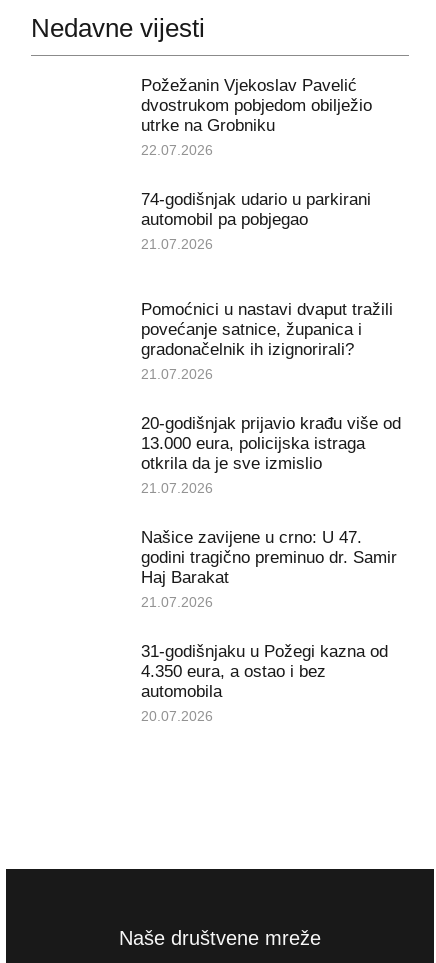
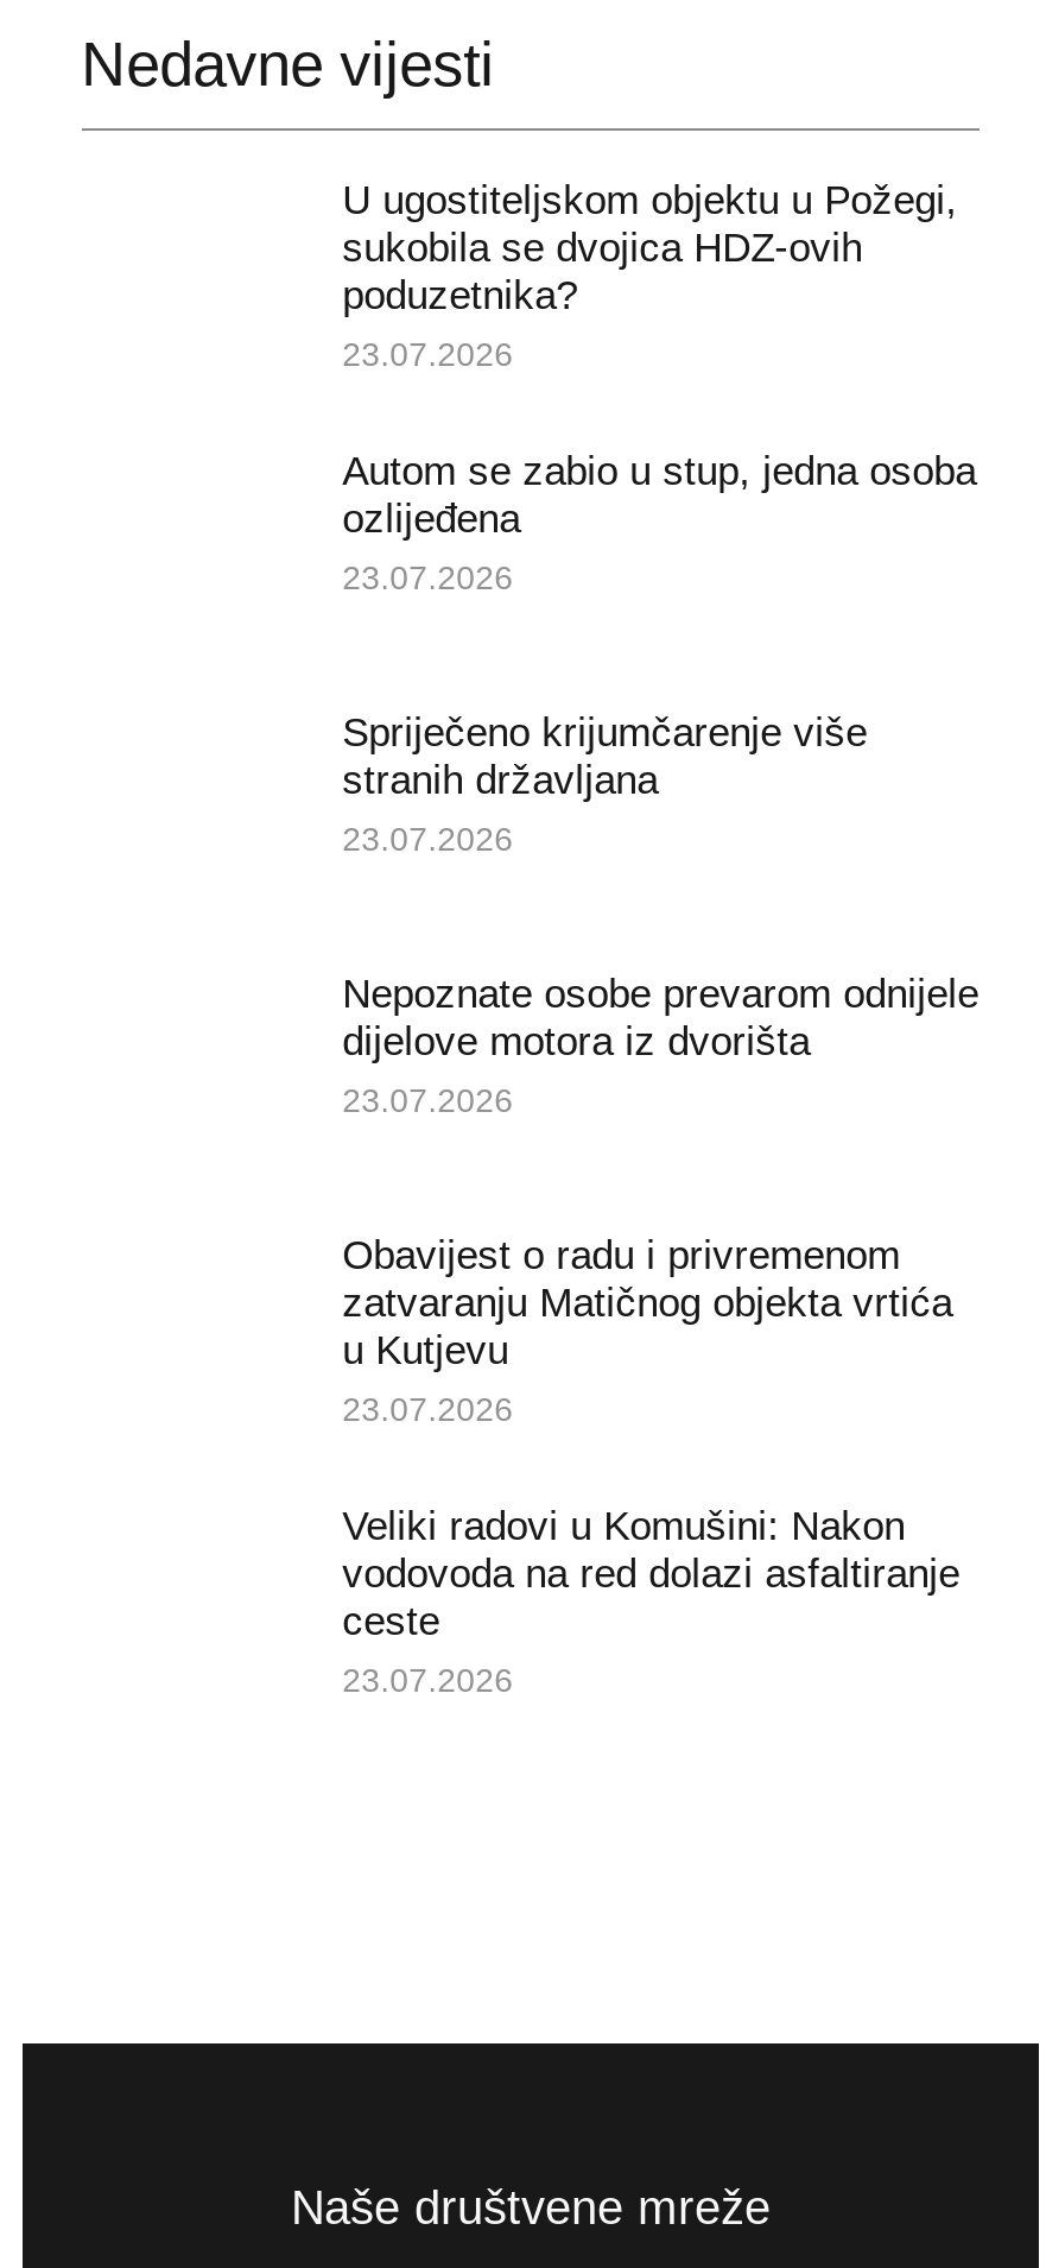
- Požežanin Vjekoslav Pavelić
- dvostrukom pobjedom obilježio
- utrke na Grobniku
- 22.07.2026
+ U ugostiteljskom objektu u Požegi,
+ sukobila se dvojica HDZ-ovih
+ poduzetnika?
+ 23.07.2026

- 74-godišnjak udario u parkirani
- automobil pa pobjegao
- 21.07.2026
+ Autom se zabio u stup, jedna osoba
+ ozlijeđena
+ 23.07.2026

- Pomoćnici u nastavi dvaput tražili
- povećanje satnice, županica i
- gradonačelnik ih izignorirali?
- 21.07.2026
+ Spriječeno krijumčarenje više
+ stranih državljana
+ 23.07.2026

- 20-godišnjak prijavio krađu više od
- 13.000 eura, policijska istraga
- otkrila da je sve izmislio
- 21.07.2026
+ Nepoznate osobe prevarom odnijele
+ dijelove motora iz dvorišta
+ 23.07.2026

- Našice zavijene u crno: U 47.
- godini tragično preminuo dr. Samir
- Haj Barakat
- 21.07.2026
+ Obavijest o radu i privremenom
+ zatvaranju Matičnog objekta vrtića
+ u Kutjevu
+ 23.07.2026

- 31-godišnjaku u Požegi kazna od
- 4.350 eura, a ostao i bez
- automobila
- 20.07.2026
+ Veliki radovi u Komušini: Nakon
+ vodovoda na red dolazi asfaltiranje
+ ceste
+ 23.07.2026
